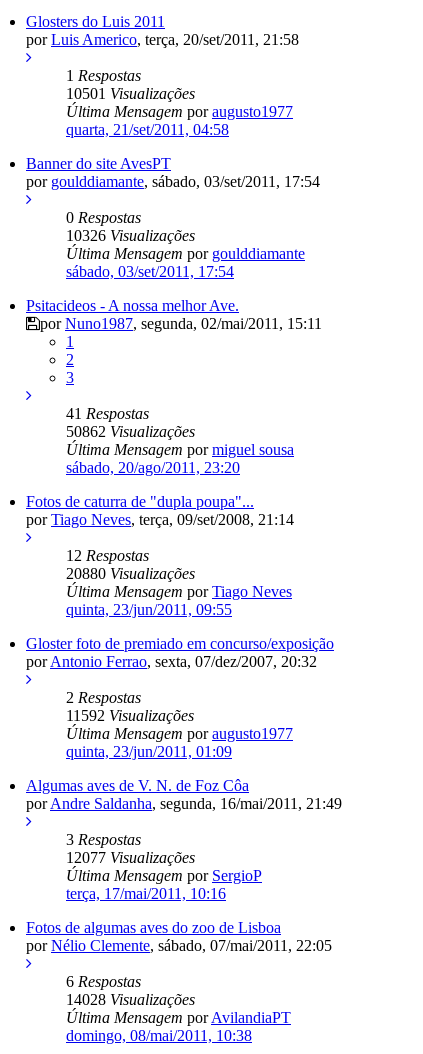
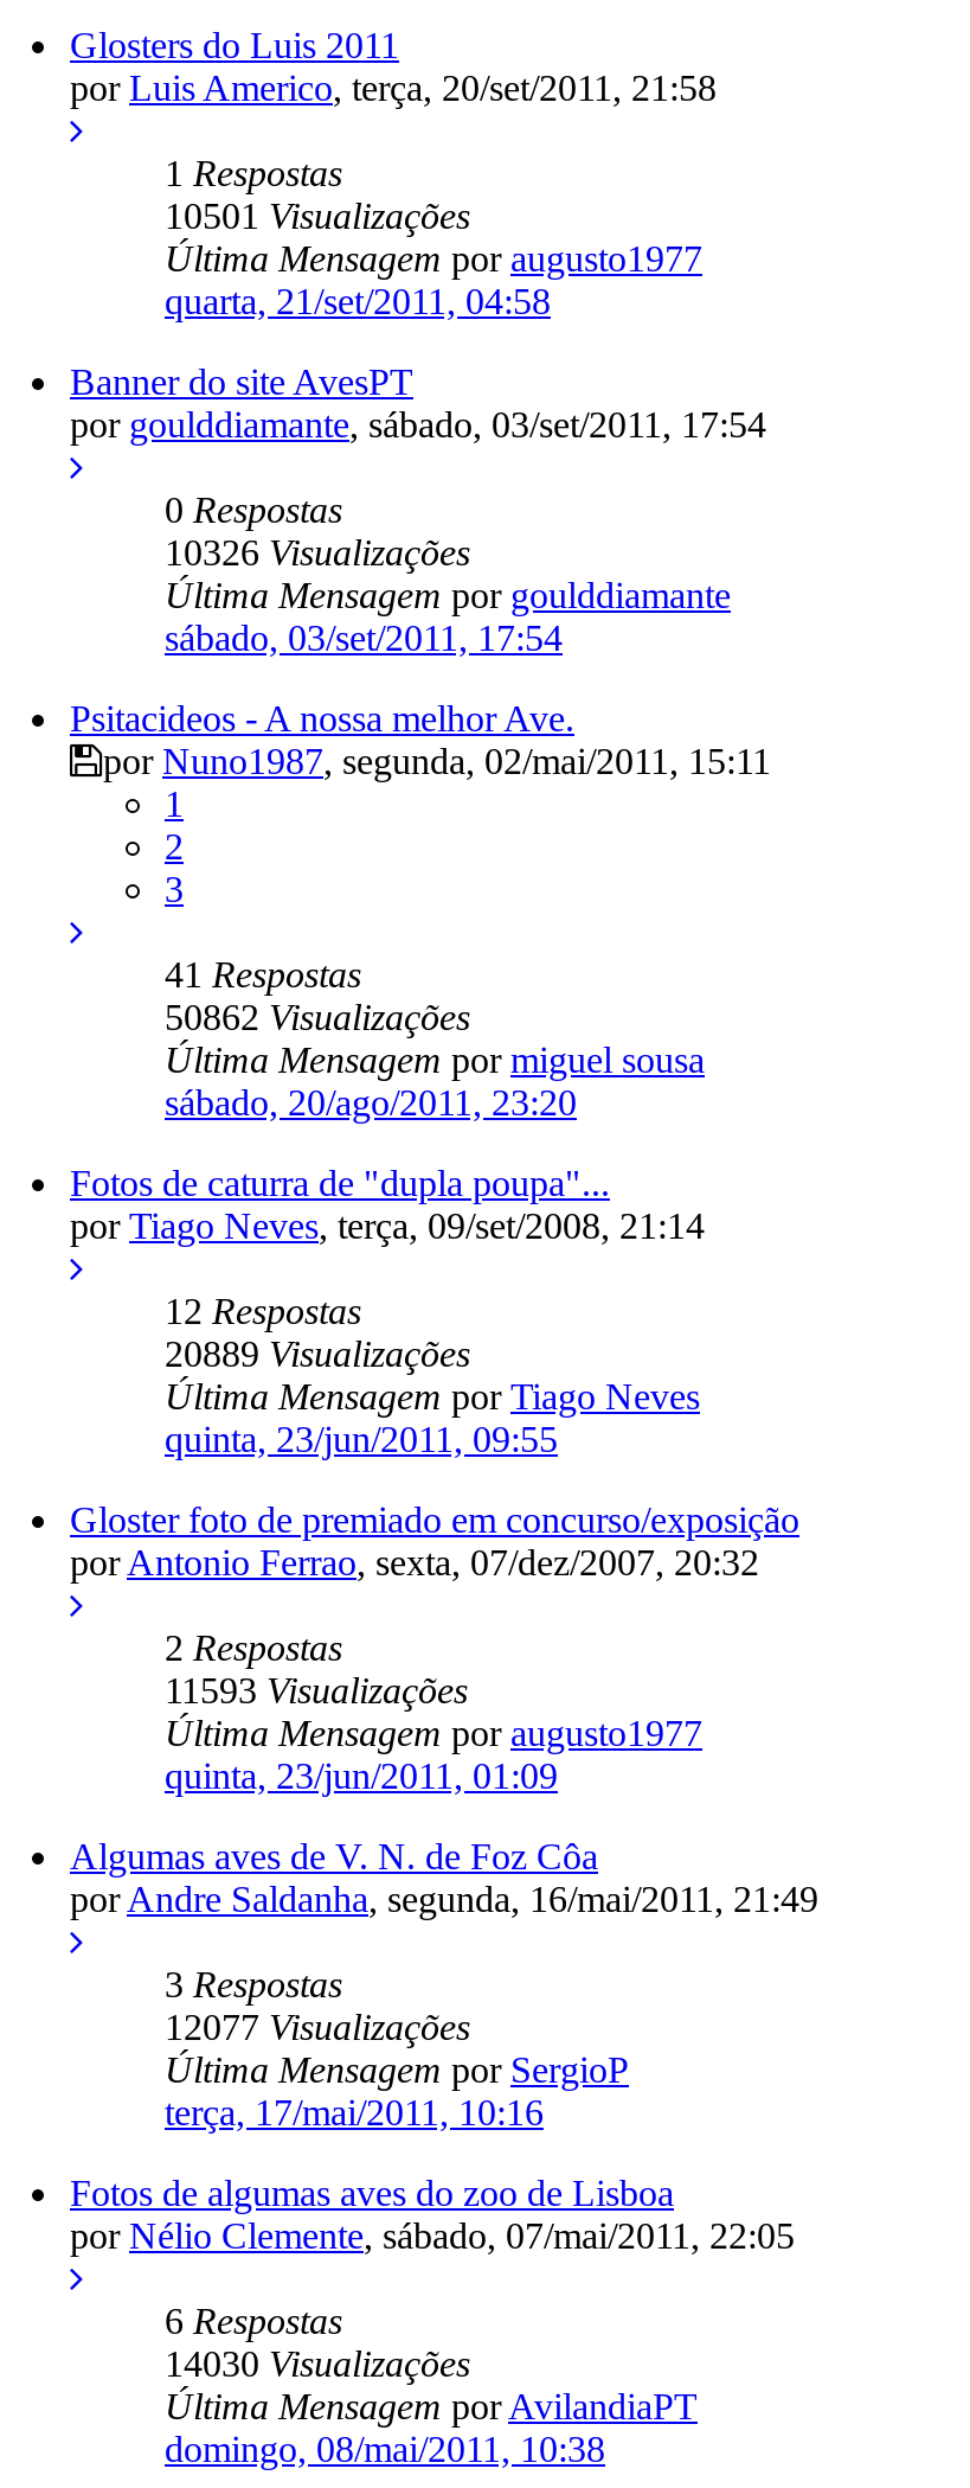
- 20880Visualizações
+ 20889Visualizações

- 11592 Visualizações
+ 11593 Visualizações

- 14028 Visualizações
+ 14030 Visualizações
